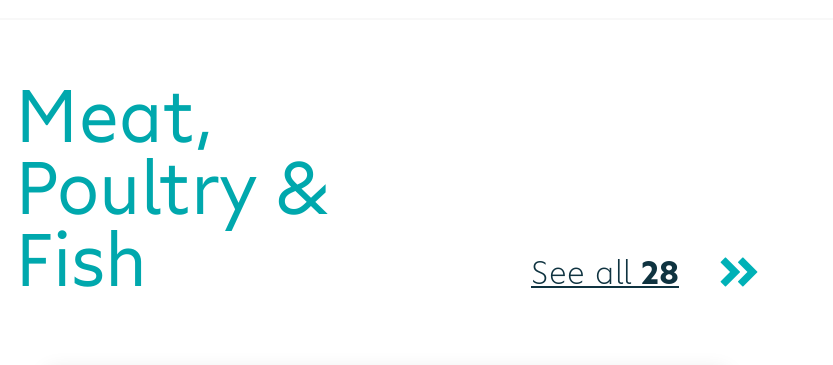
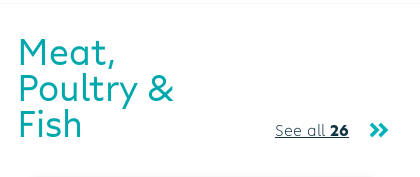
- See all 28
+ See all 26
